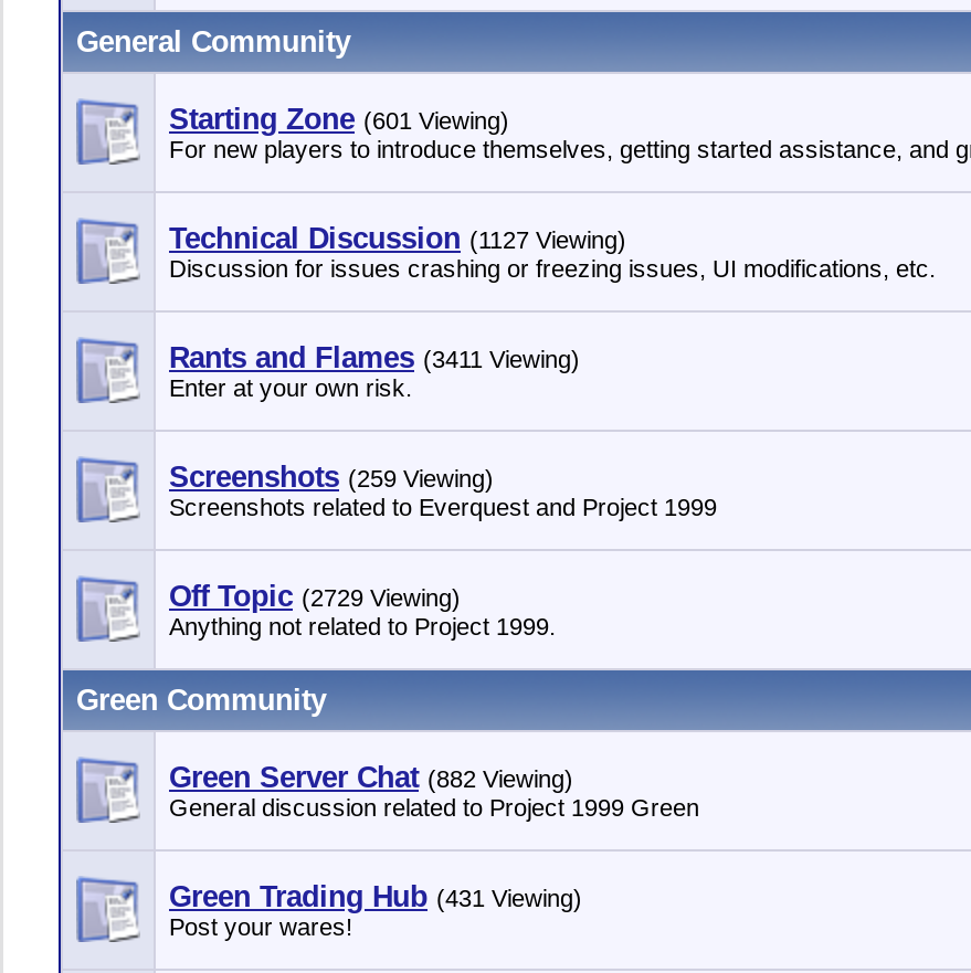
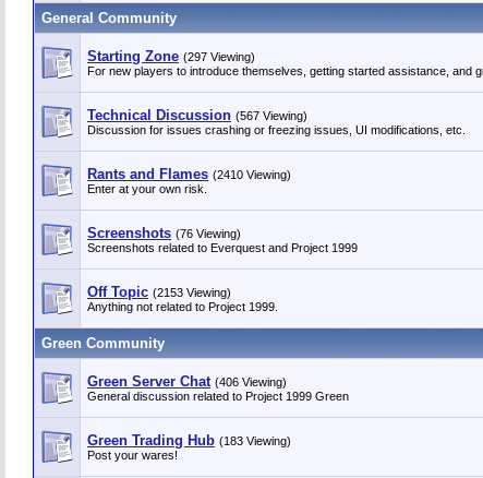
- Starting Zone (601 Viewing)
+ Starting Zone (297 Viewing)

- Technical Discussion (1127 Viewing)
+ Technical Discussion (567 Viewing)

- Rants and Flames (3411 Viewing)
+ Rants and Flames (2410 Viewing)

- Screenshots (259 Viewing)
+ Screenshots (76 Viewing)

- Off Topic (2729 Viewing)
+ Off Topic (2153 Viewing)

- Green Server Chat (882 Viewing)
+ Green Server Chat (406 Viewing)

- Green Trading Hub (431 Viewing)
+ Green Trading Hub (183 Viewing)
